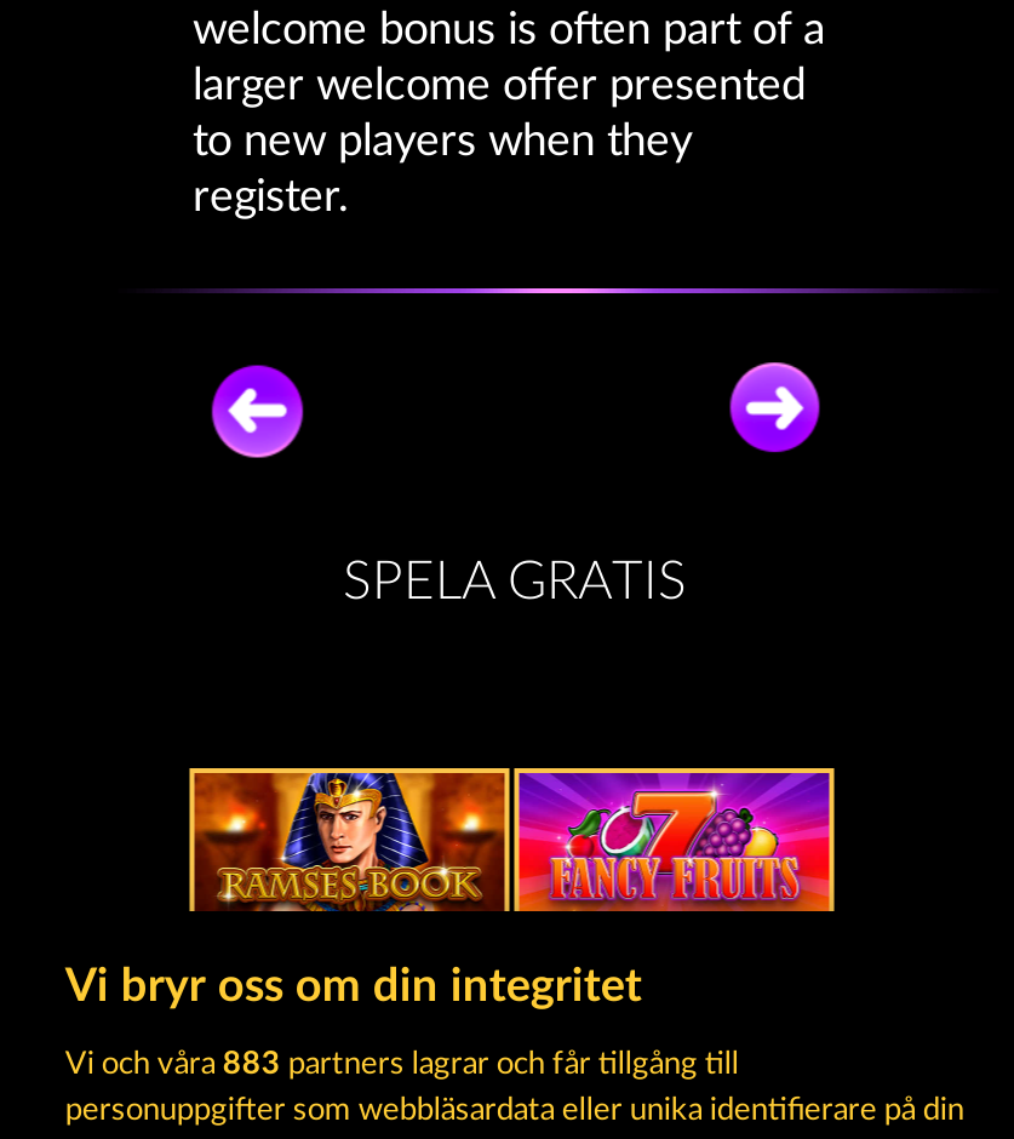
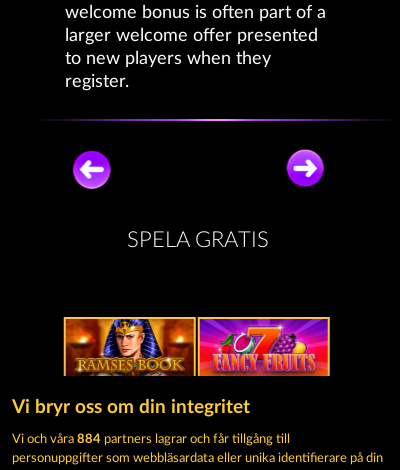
- Vi och våra 883 partners lagrar och får tillgång till
+ Vi och våra 884 partners lagrar och får tillgång till
